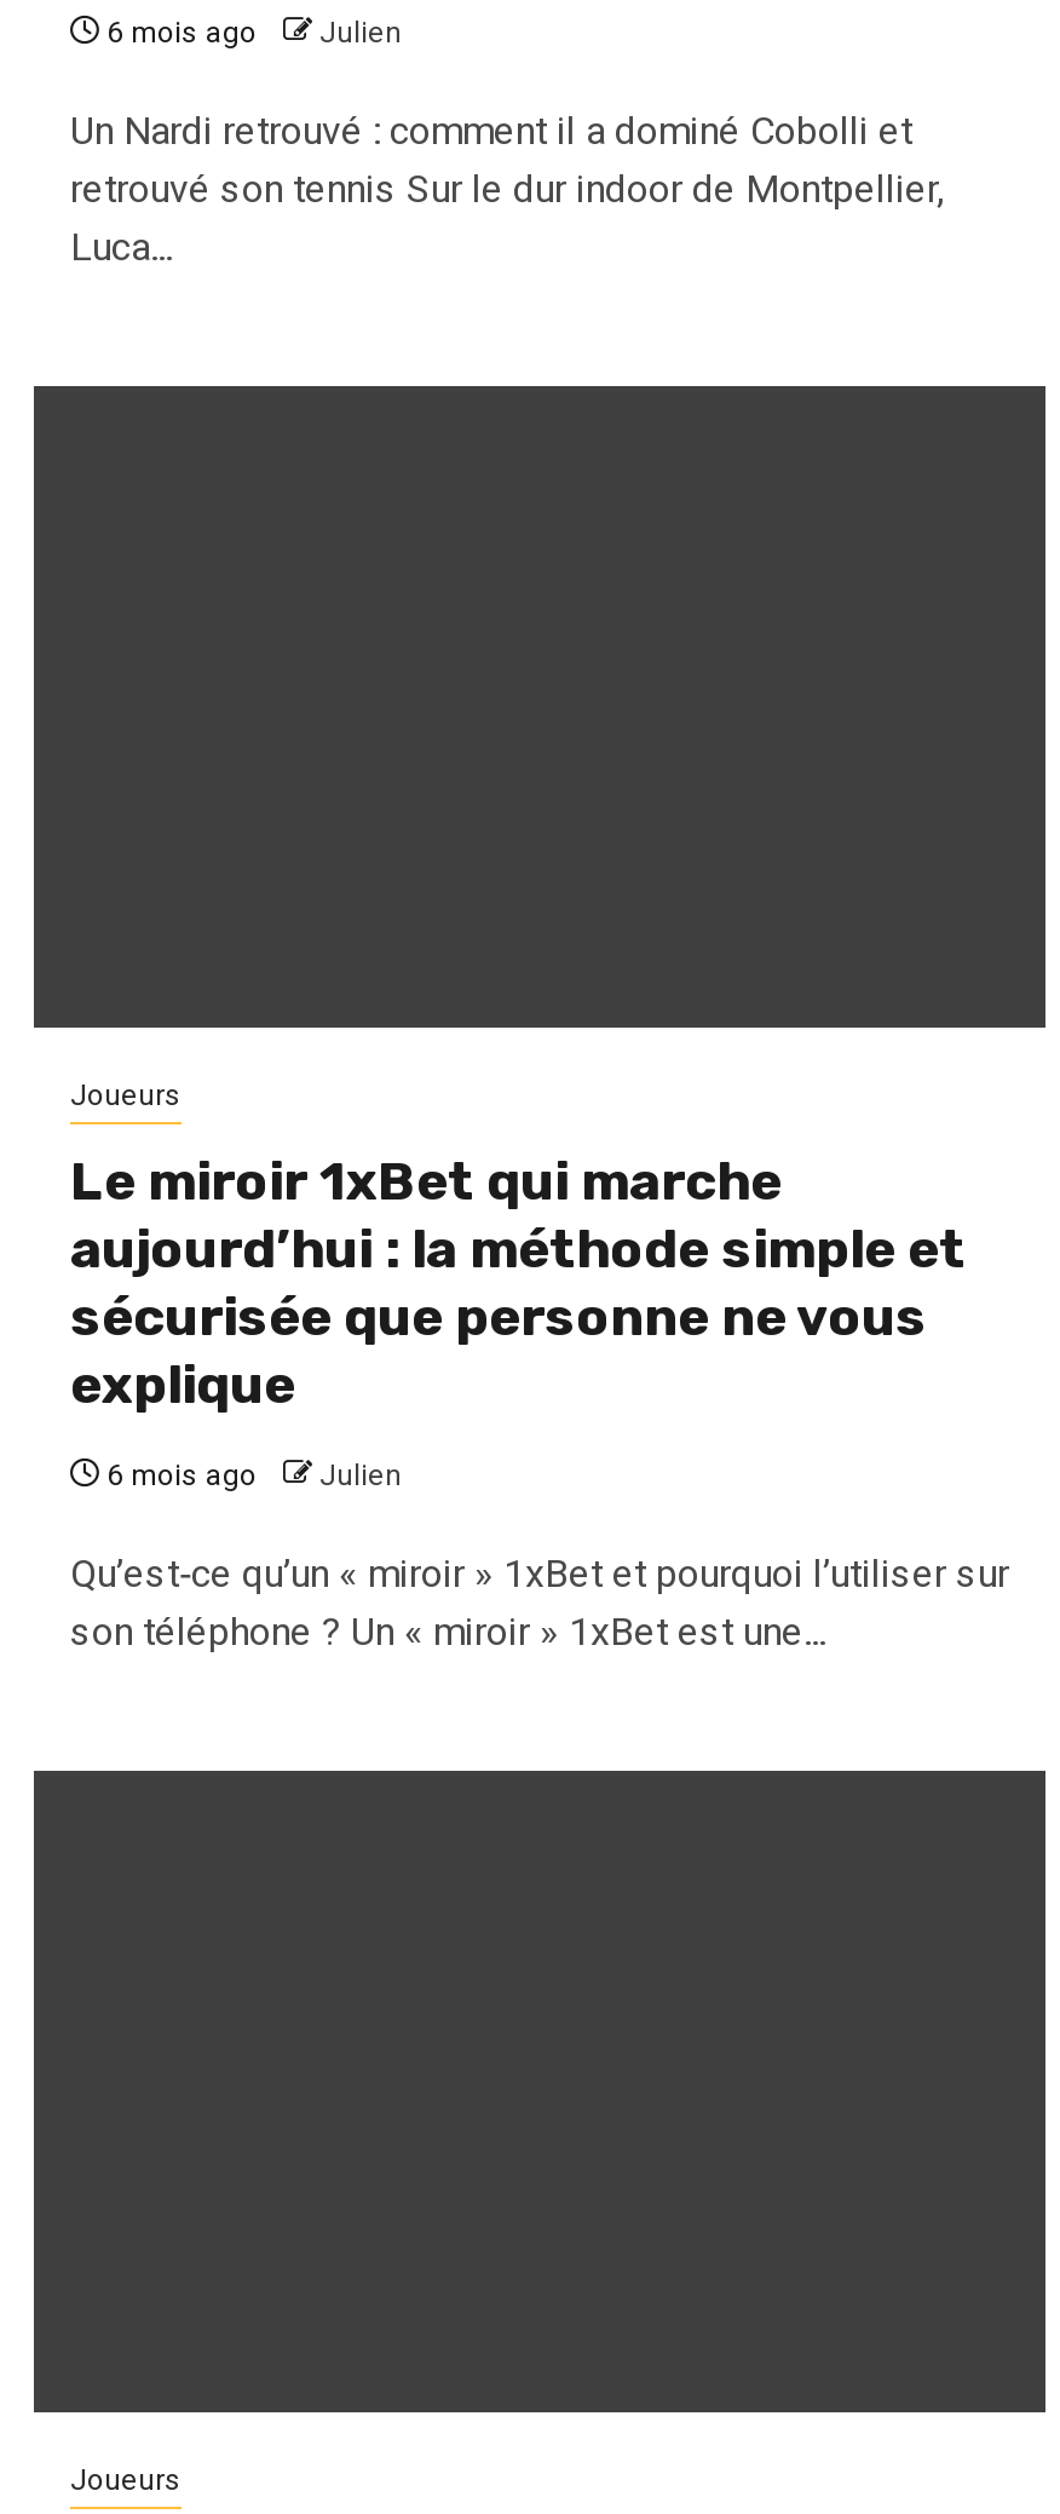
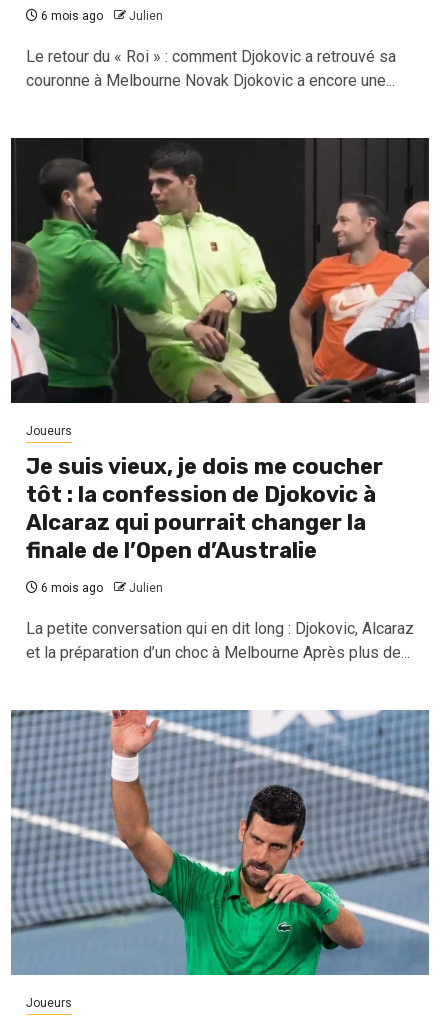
+ [image]

- Un Nardi retrouvé : comment il a dominé Cobolli et
- retrouvé son tennis Sur le dur indoor de Montpellier,
- Luca...
+ Le retour du « Roi » : comment Djokovic a retrouvé sa
+ couronne à Melbourne Novak Djokovic a encore une...

- Le miroir 1xBet qui marche
- aujourd’hui : la méthode simple et
- sécurisée que personne ne vous
- explique
+ Je suis vieux, je dois me coucher
+ tôt : la confession de Djokovic à
+ Alcaraz qui pourrait changer la
+ finale de l’Open d’Australie

+ [image]

- Qu’est‑ce qu’un « miroir » 1xBet et pourquoi l’utiliser sur
- son téléphone ? Un « miroir » 1xBet est une...
+ La petite conversation qui en dit long : Djokovic, Alcaraz
+ et la préparation d’un choc à Melbourne Après plus de...
